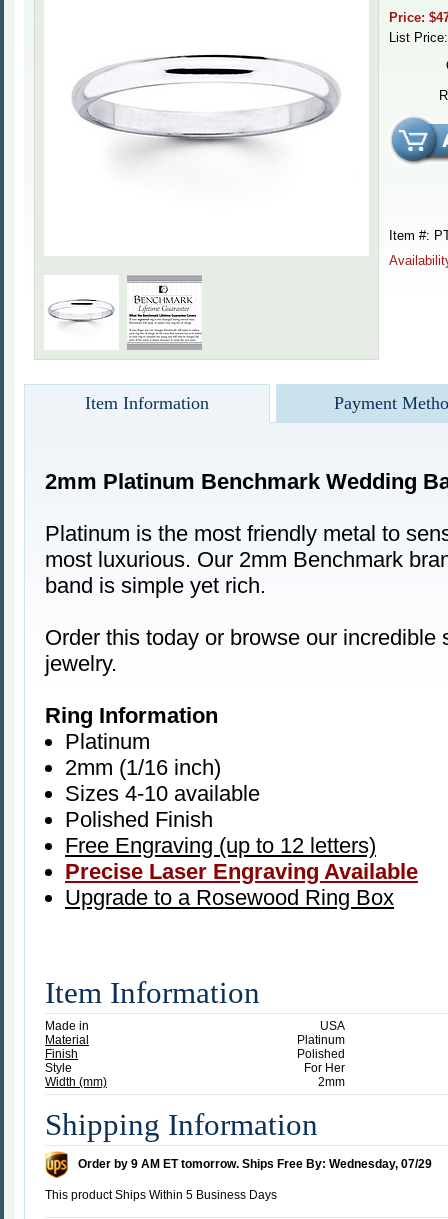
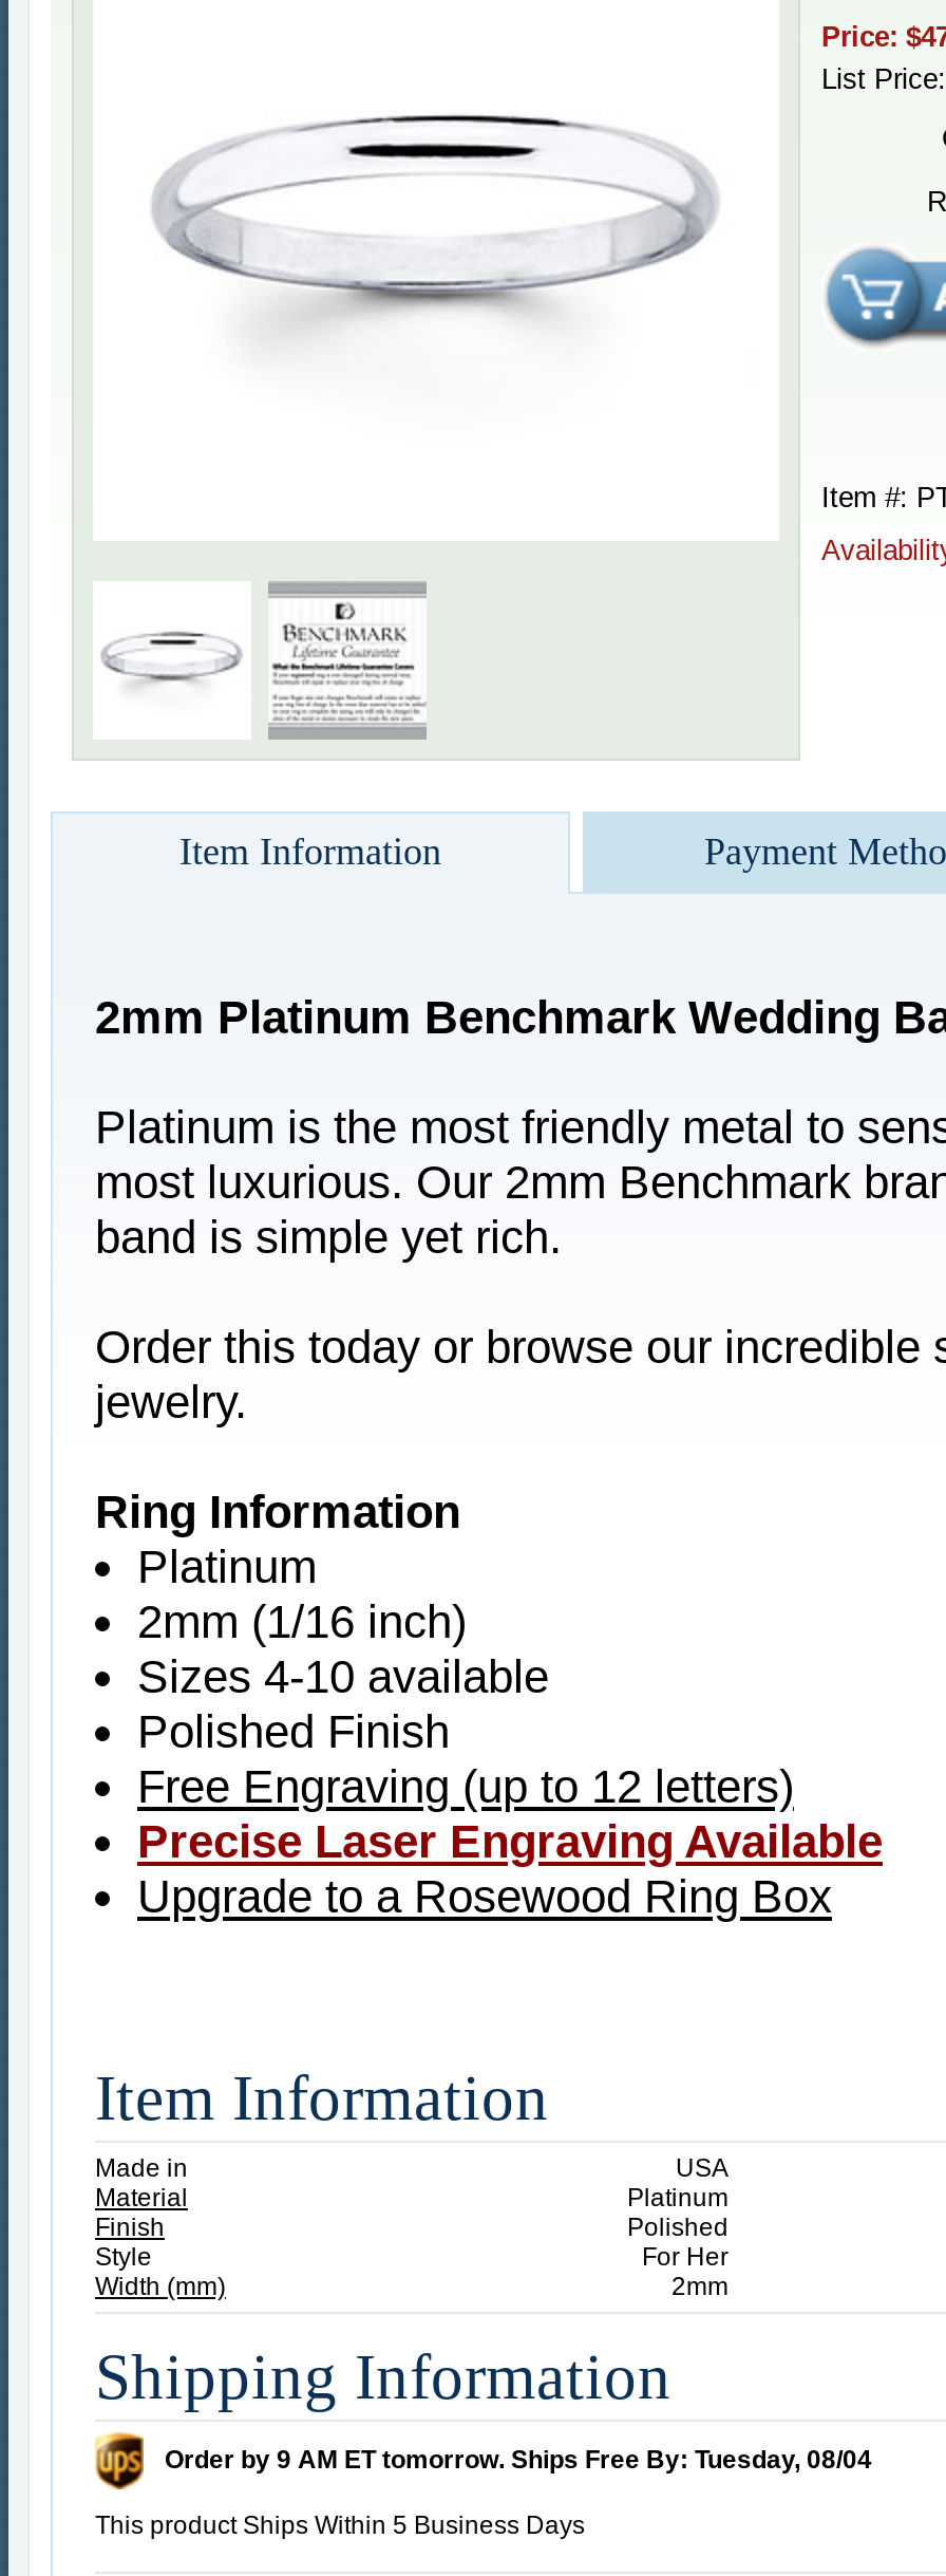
- Order by 9 AM ET tomorrow. Ships Free By: Wednesday, 07/29
+ Order by 9 AM ET tomorrow. Ships Free By: Tuesday, 08/04
